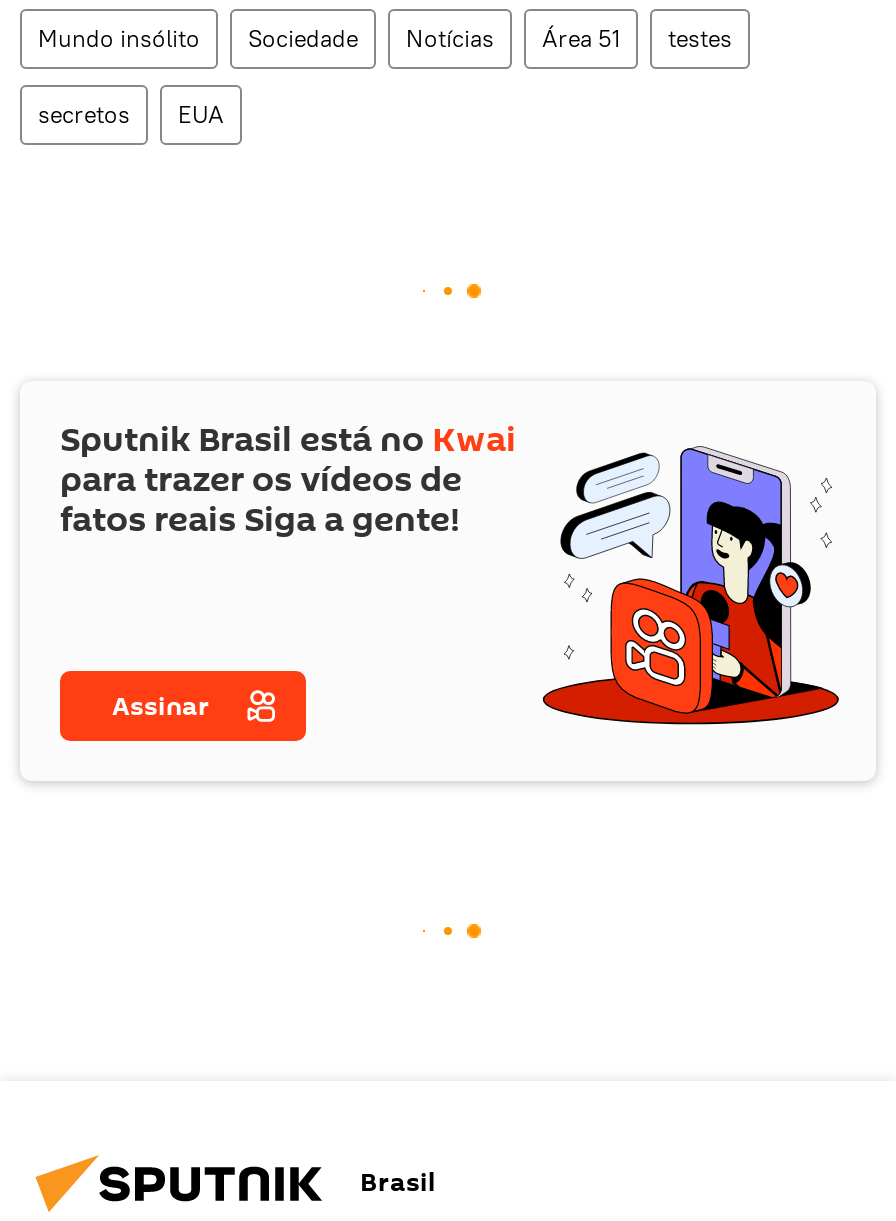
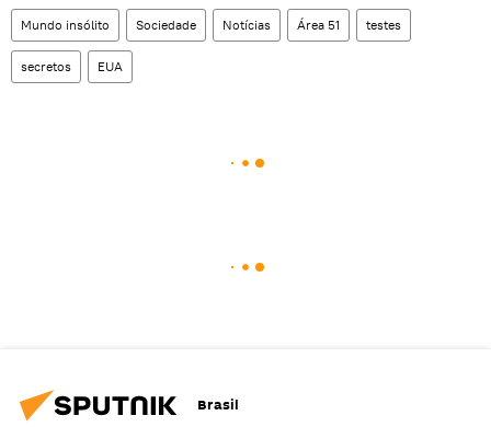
- [image]
- Sputnik Brasil está no Kwai
- para trazer os vídeos de
- fatos reais Siga a gente!

- Assinar
